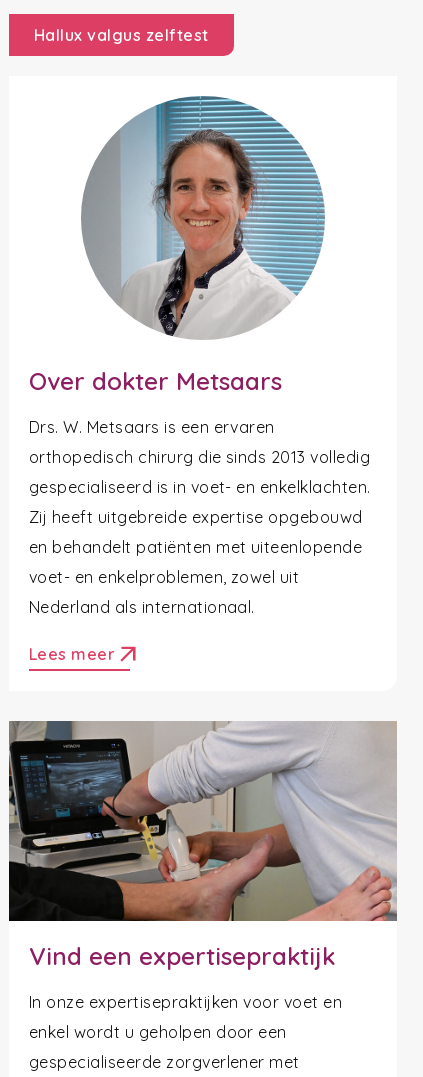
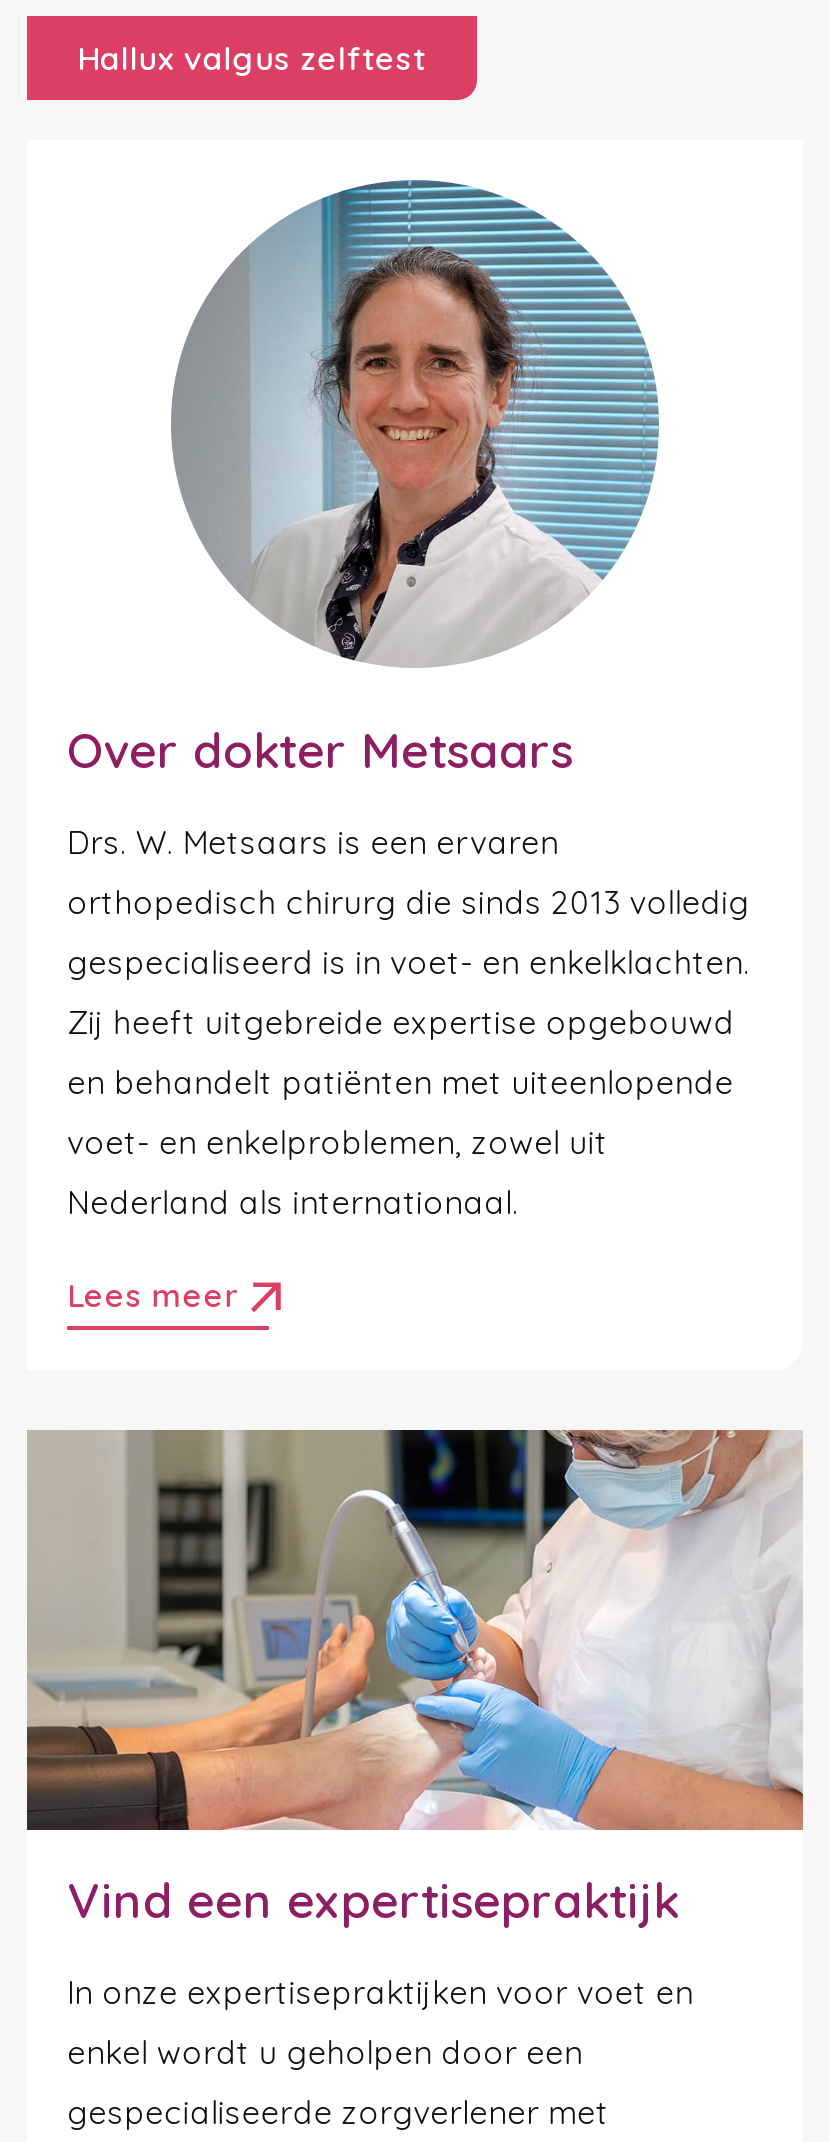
- [image]
+ [image]
